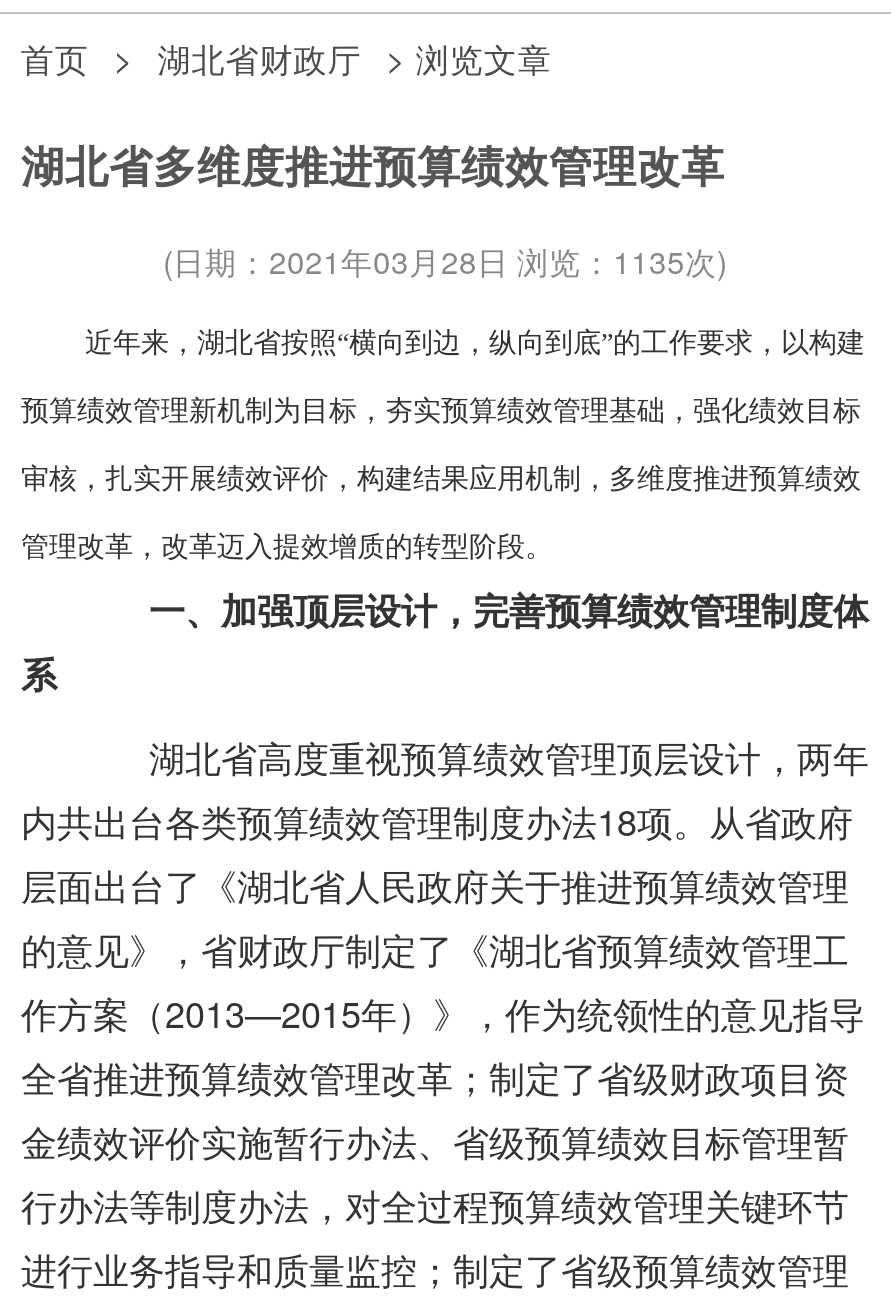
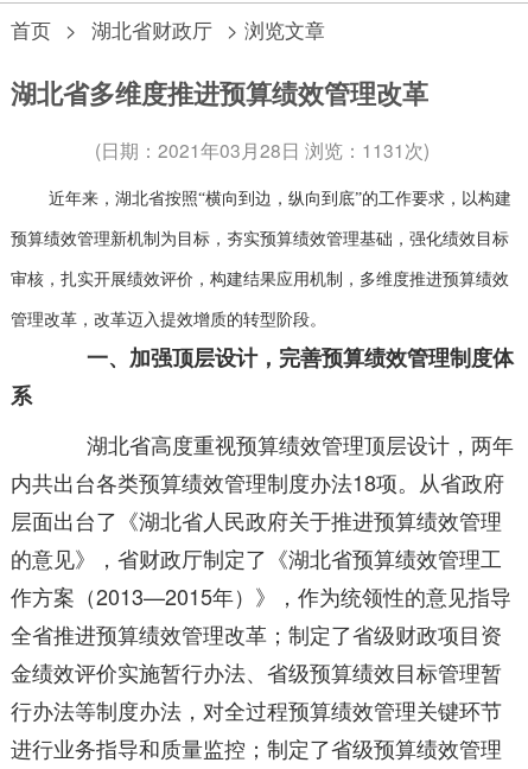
- (日期：2021年03月28日 浏览：1135次)
+ (日期：2021年03月28日 浏览：1131次)
